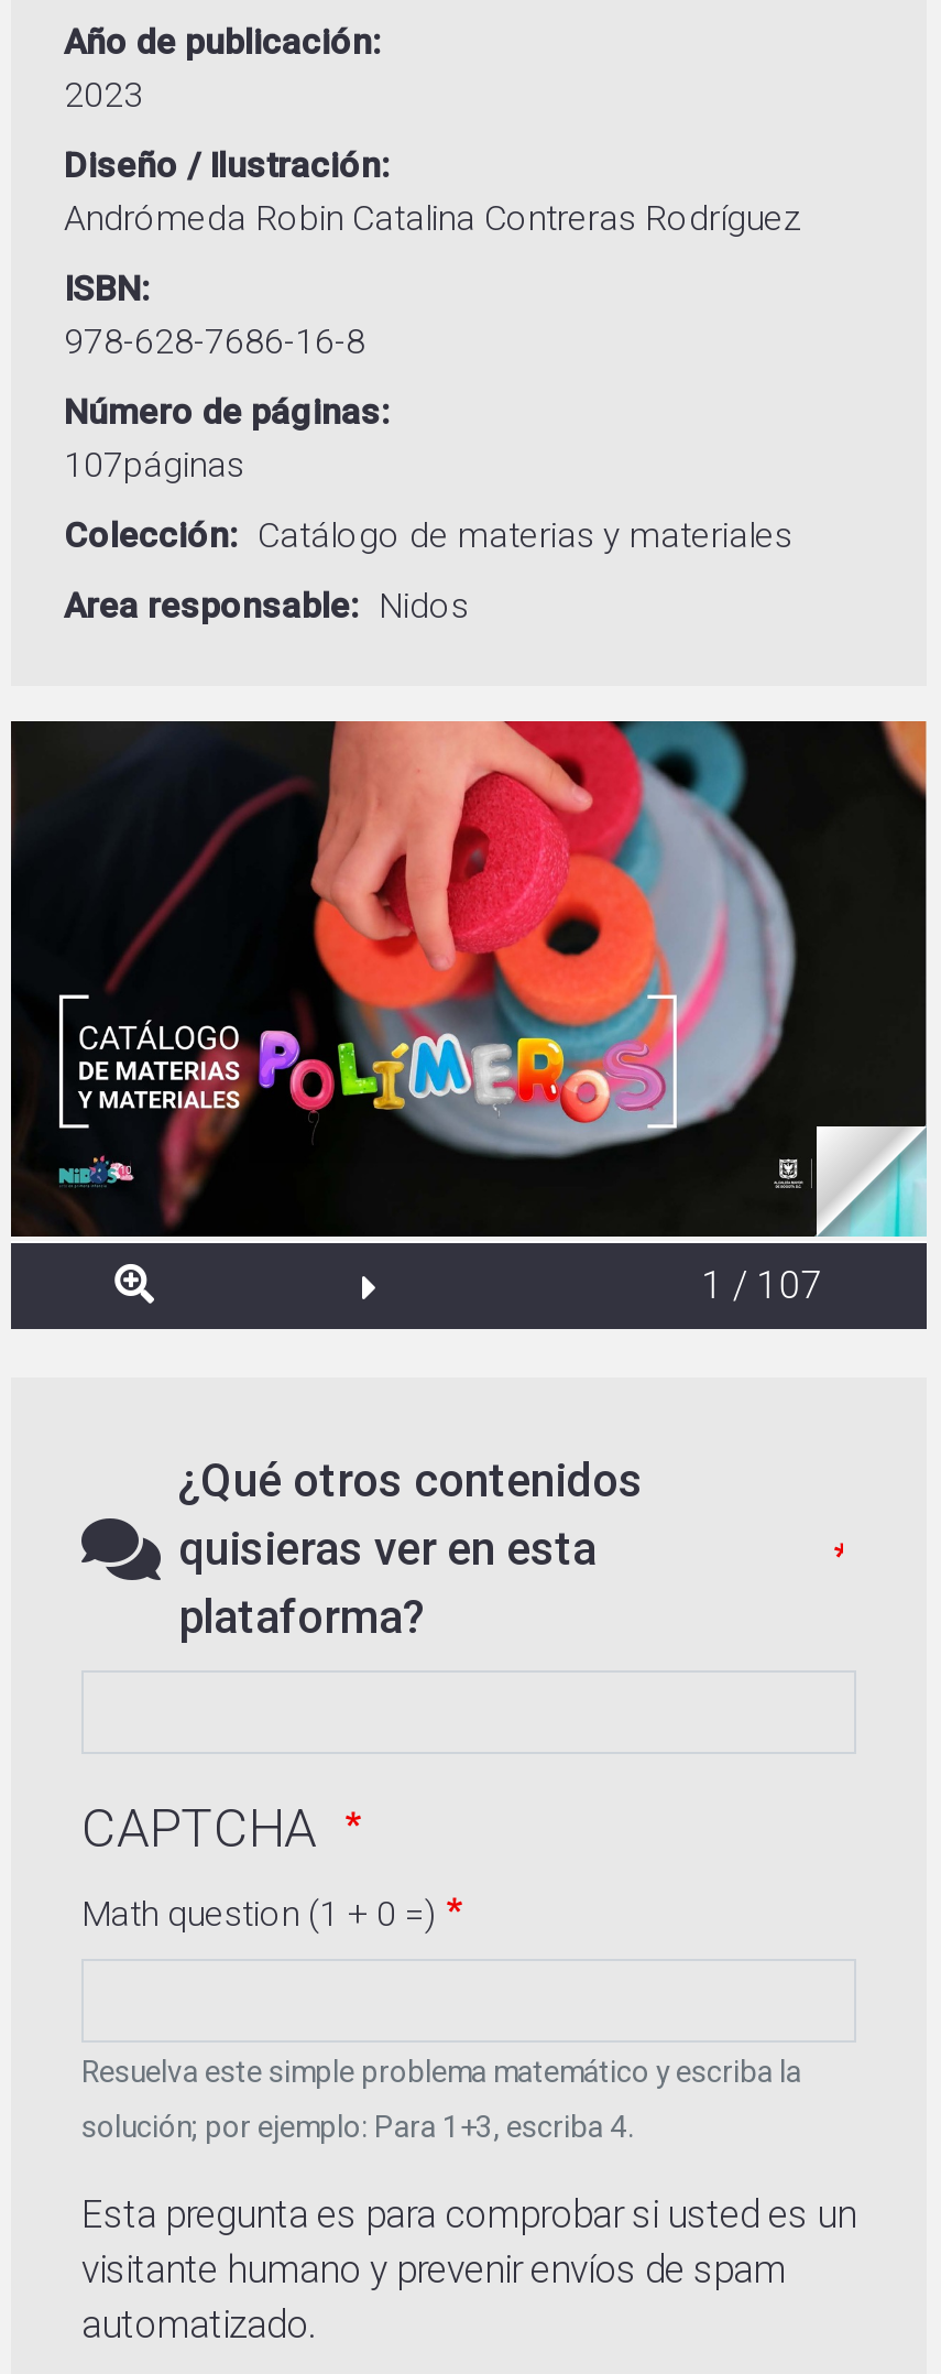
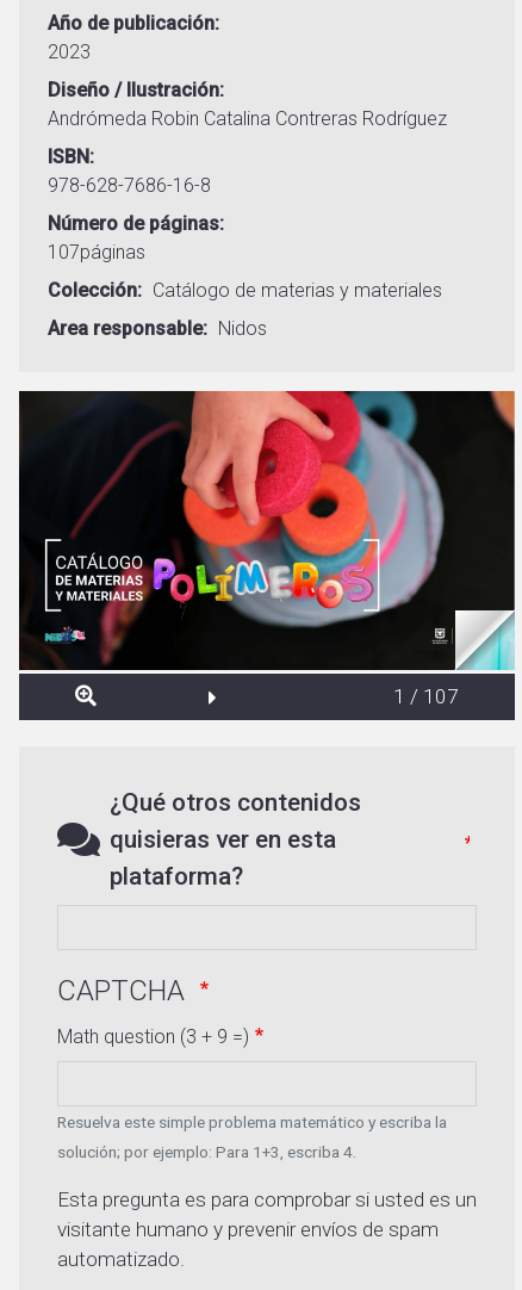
- Math question (1 + 0 =)
+ Math question (3 + 9 =)
